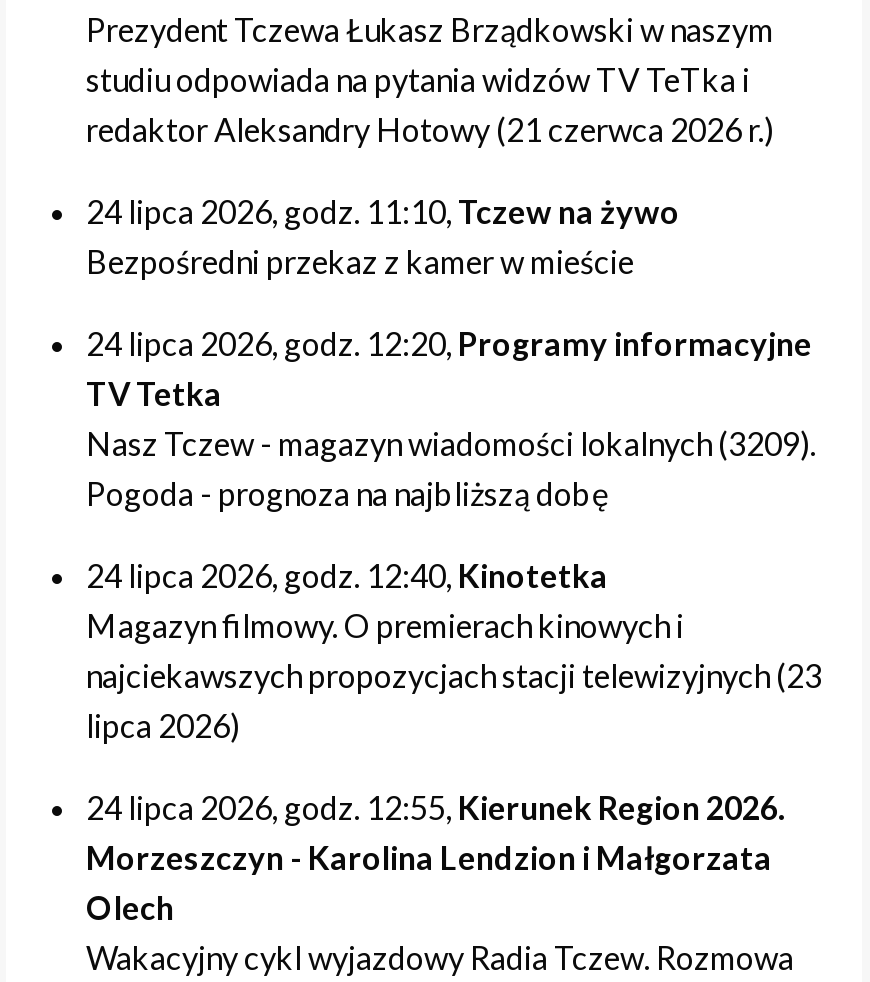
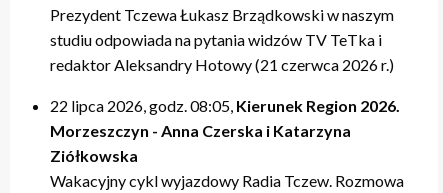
- 24 lipca 2026, godz. 11:10, Tczew na żywo
- Bezpośredni przekaz z kamer w mieście
- 24 lipca 2026, godz. 12:20, Programy informacyjne
- TV Tetka
- Nasz Tczew - magazyn wiadomości lokalnych (3209).
- Pogoda - prognoza na najbliższą dobę
- 24 lipca 2026, godz. 12:40, Kinotetka
- Magazyn filmowy. O premierach kinowych i
- najciekawszych propozycjach stacji telewizyjnych (23
- lipca 2026)
- 24 lipca 2026, godz. 12:55, Kierunek Region 2026.
- Morzeszczyn - Karolina Lendzion i Małgorzata
- Olech
+ 22 lipca 2026, godz. 08:05, Kierunek Region 2026.
+ Morzeszczyn - Anna Czerska i Katarzyna
+ Ziółkowska
